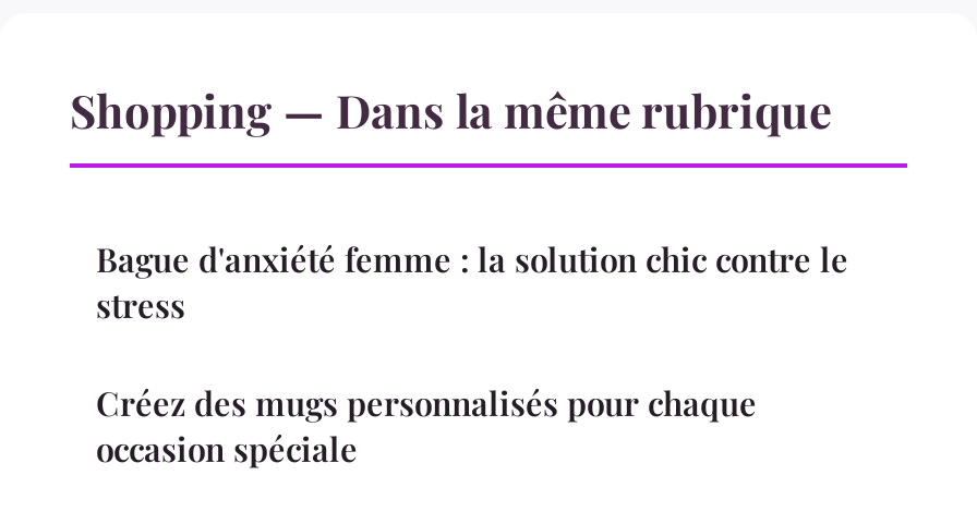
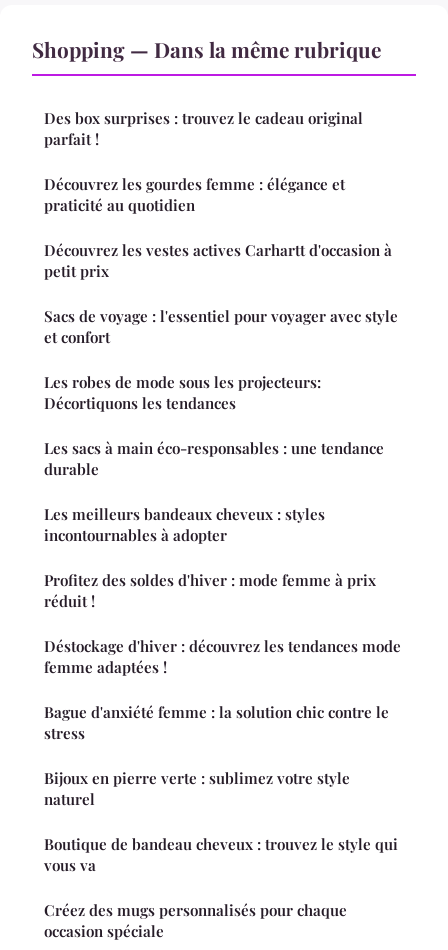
+ Des box surprises : trouvez le cadeau original
+ parfait !
+ Découvrez les gourdes femme : élégance et
+ praticité au quotidien
+ Découvrez les vestes actives Carhartt d'occasion à
+ petit prix
+ Sacs de voyage : l'essentiel pour voyager avec style
+ et confort
+ Les robes de mode sous les projecteurs:
+ Décortiquons les tendances
+ Les sacs à main éco-responsables : une tendance
+ durable
+ Les meilleurs bandeaux cheveux : styles
+ incontournables à adopter
+ Profitez des soldes d'hiver : mode femme à prix
+ réduit !
+ Déstockage d'hiver : découvrez les tendances mode
+ femme adaptées !

+ Bijoux en pierre verte : sublimez votre style
+ naturel
+ Boutique de bandeau cheveux : trouvez le style qui
+ vous va
